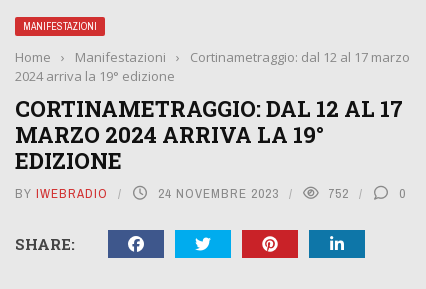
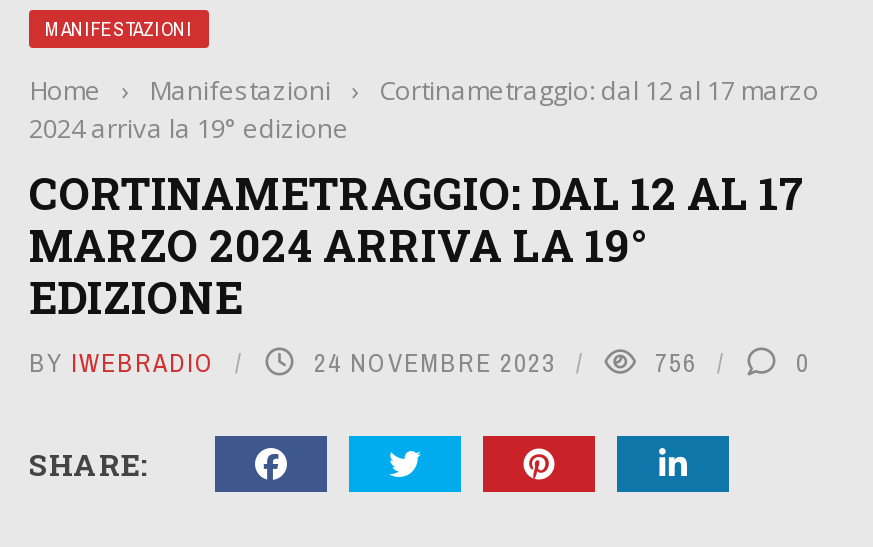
- 752
+ 756
